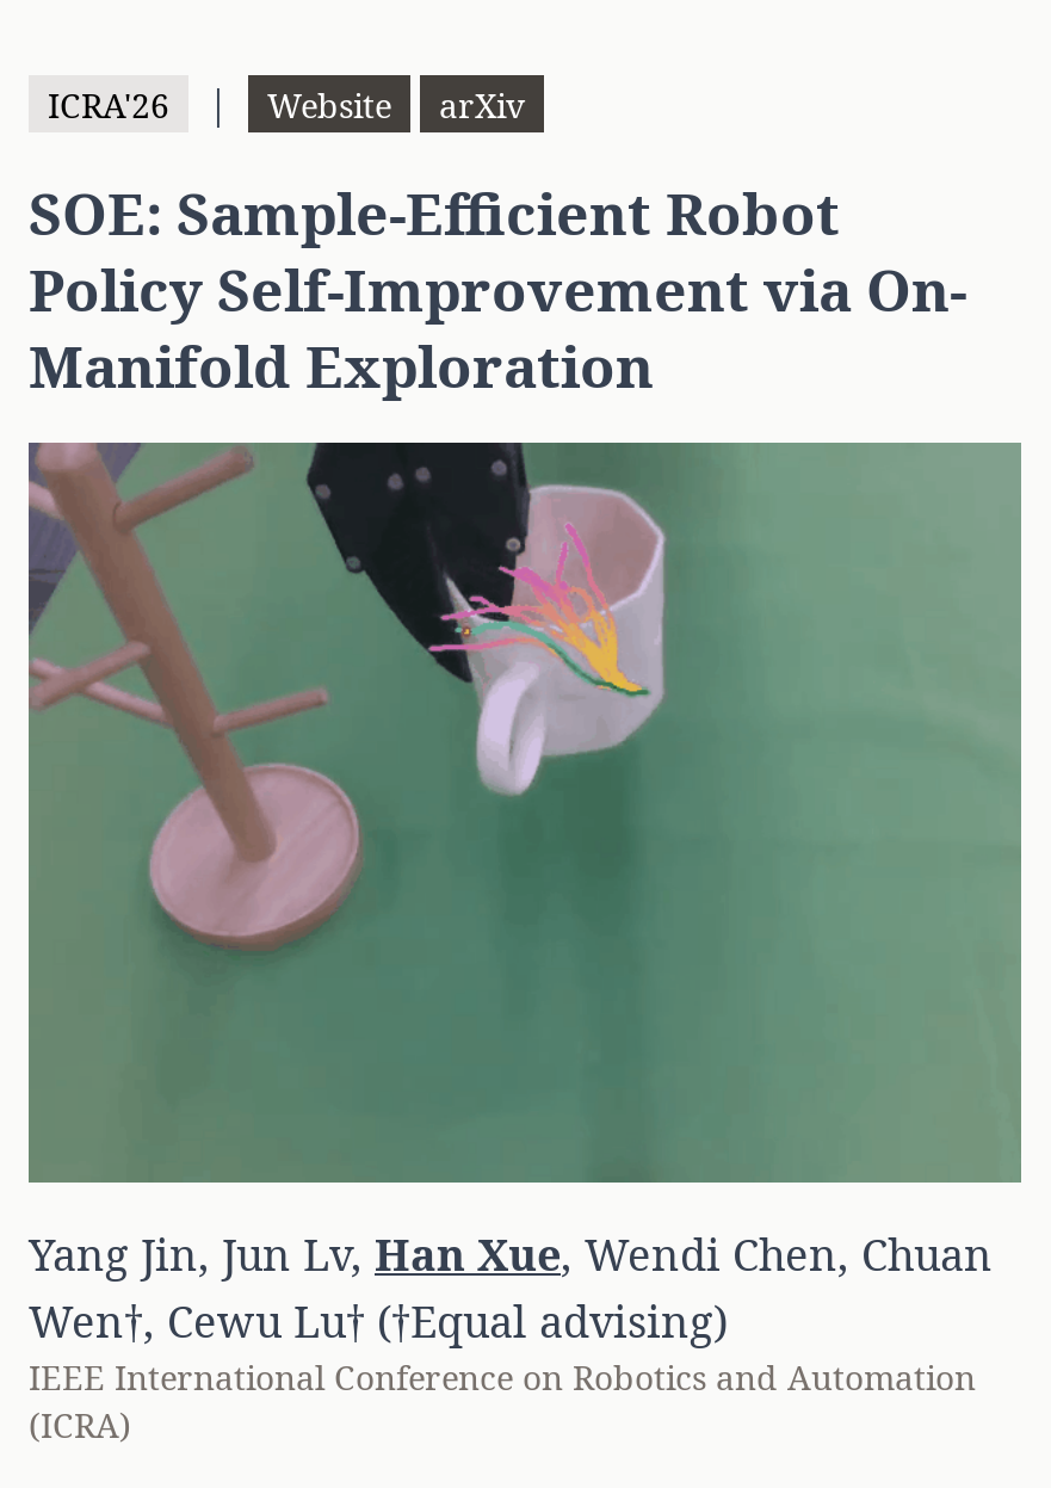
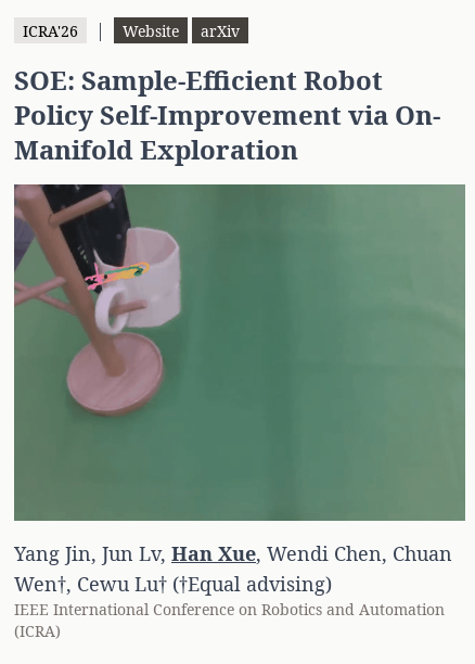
- [image]
+ [image]
